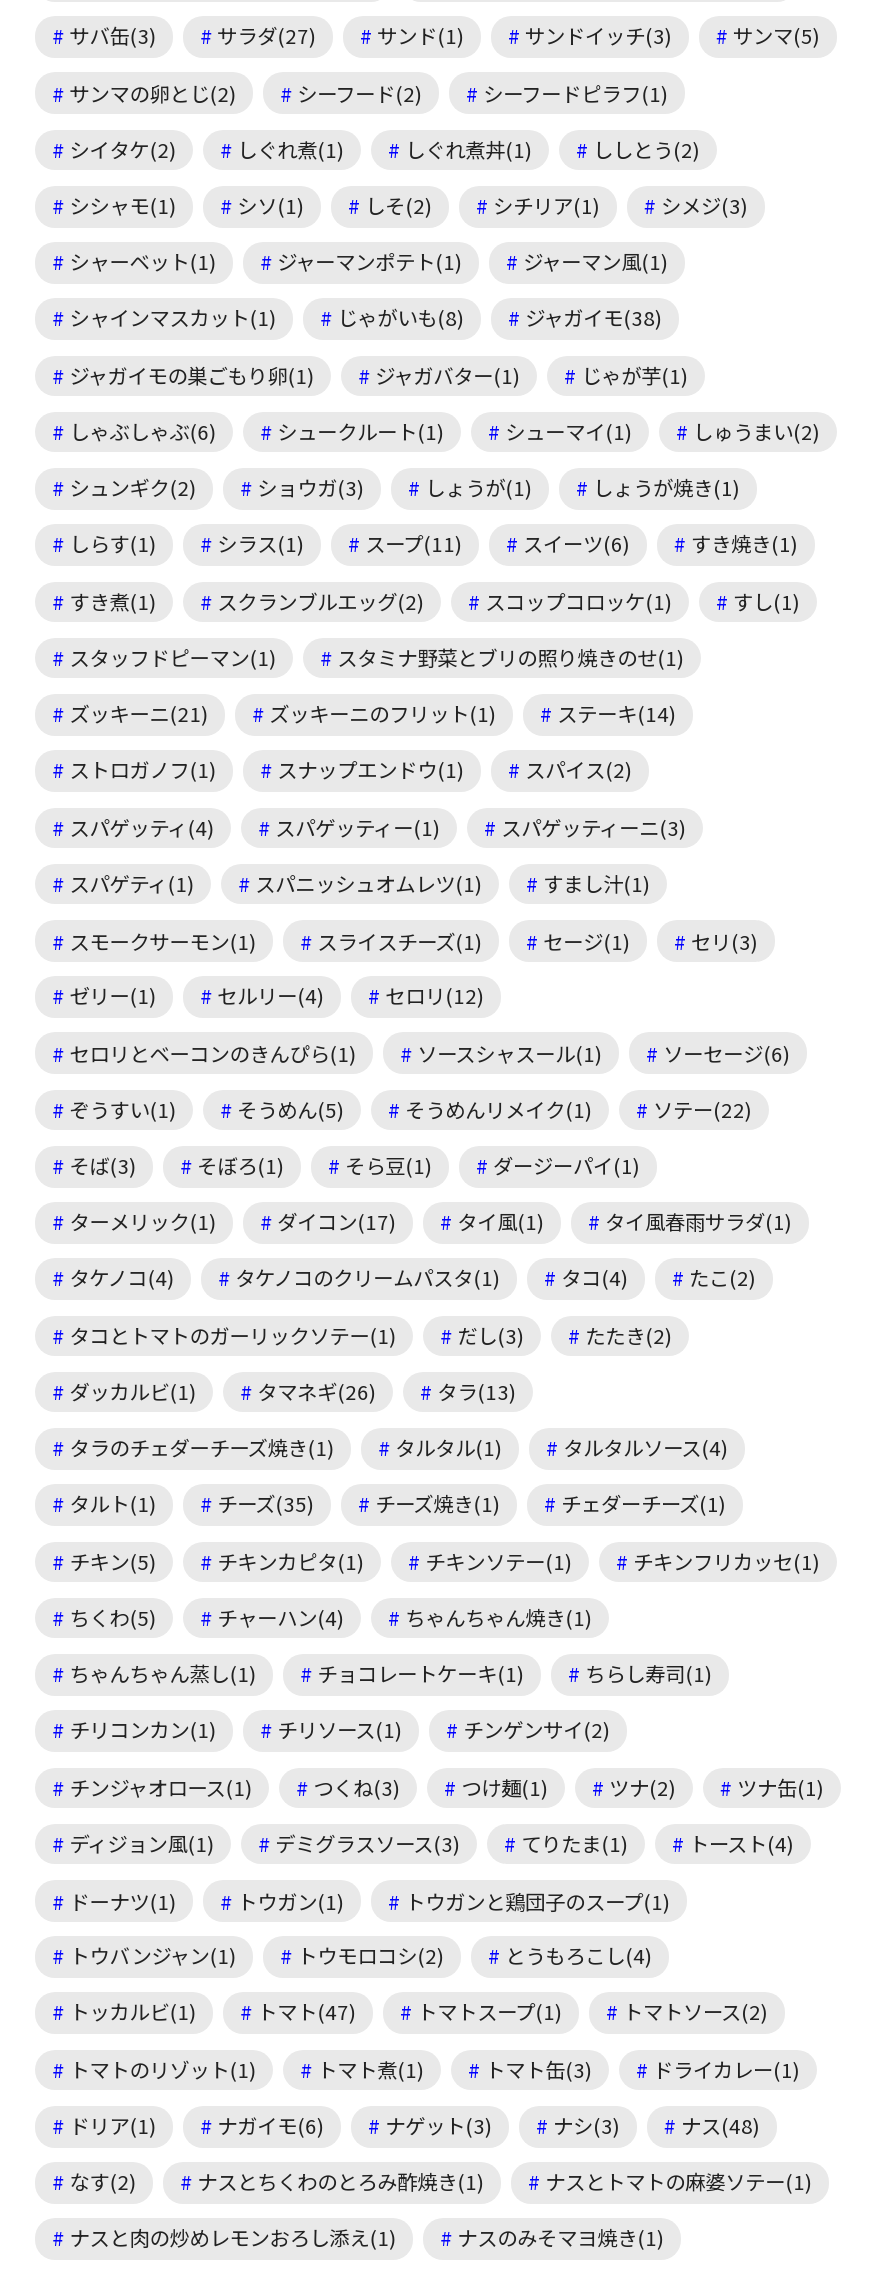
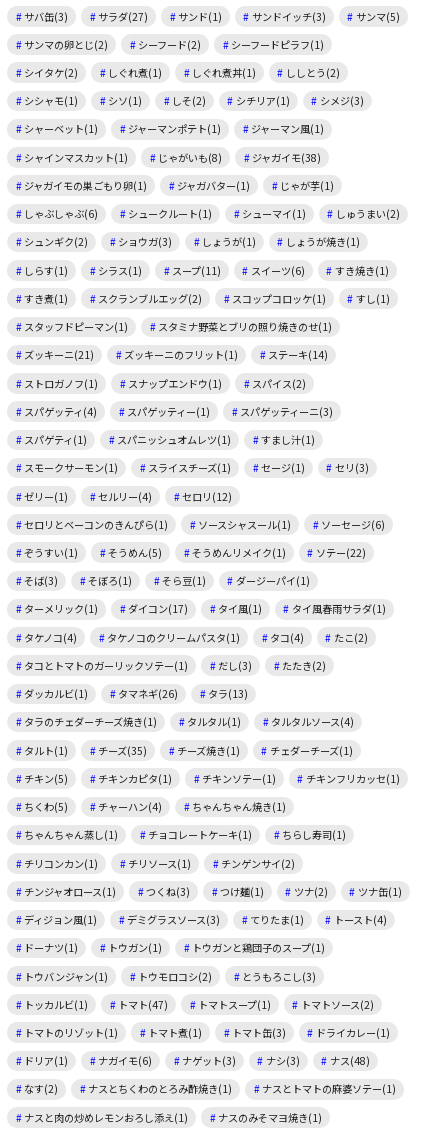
- とうもろこし(4)
+ とうもろこし(3)
